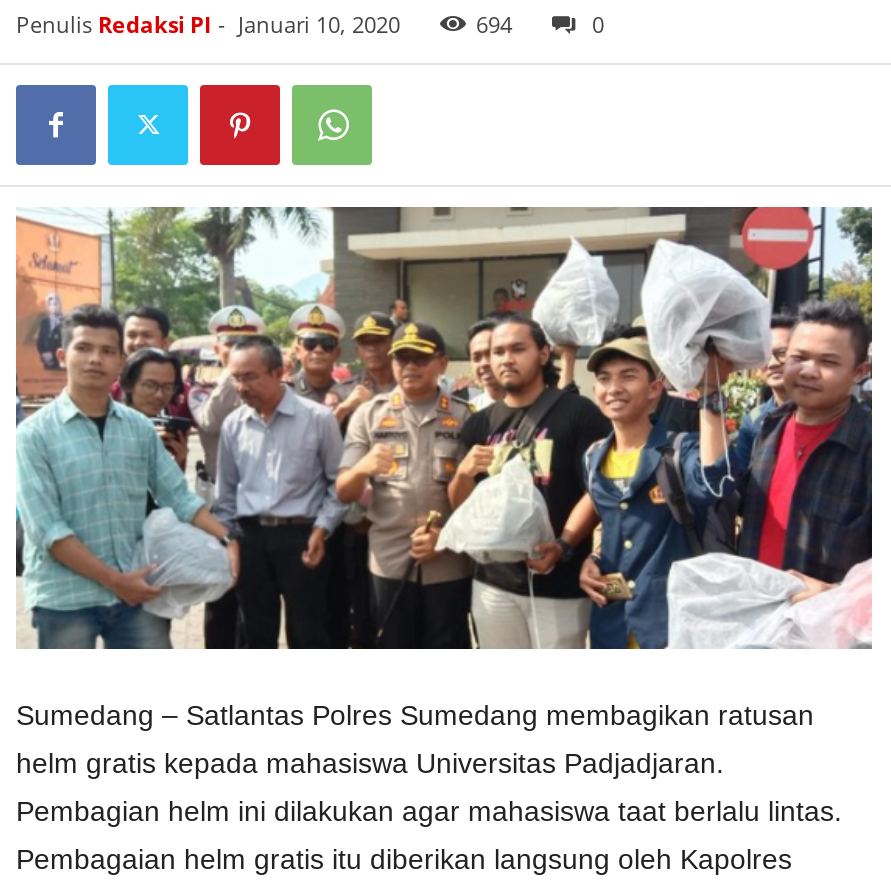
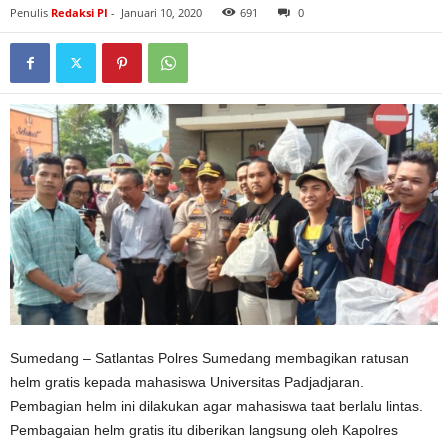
- 694
+ 691
